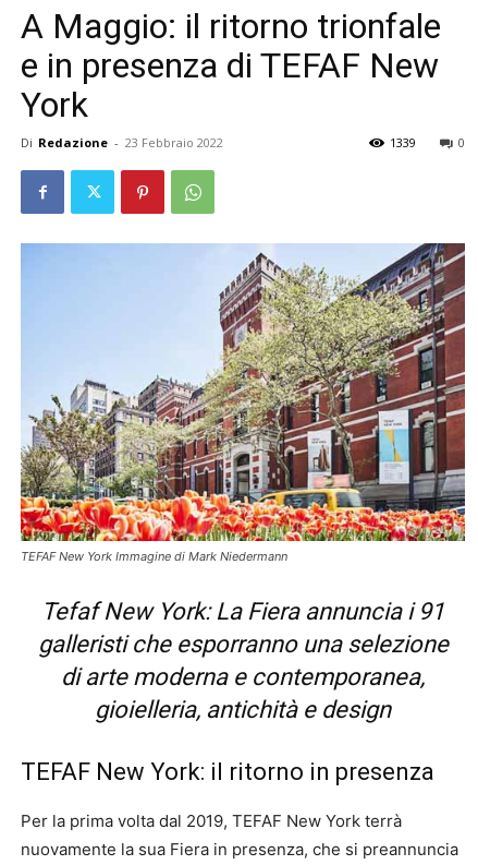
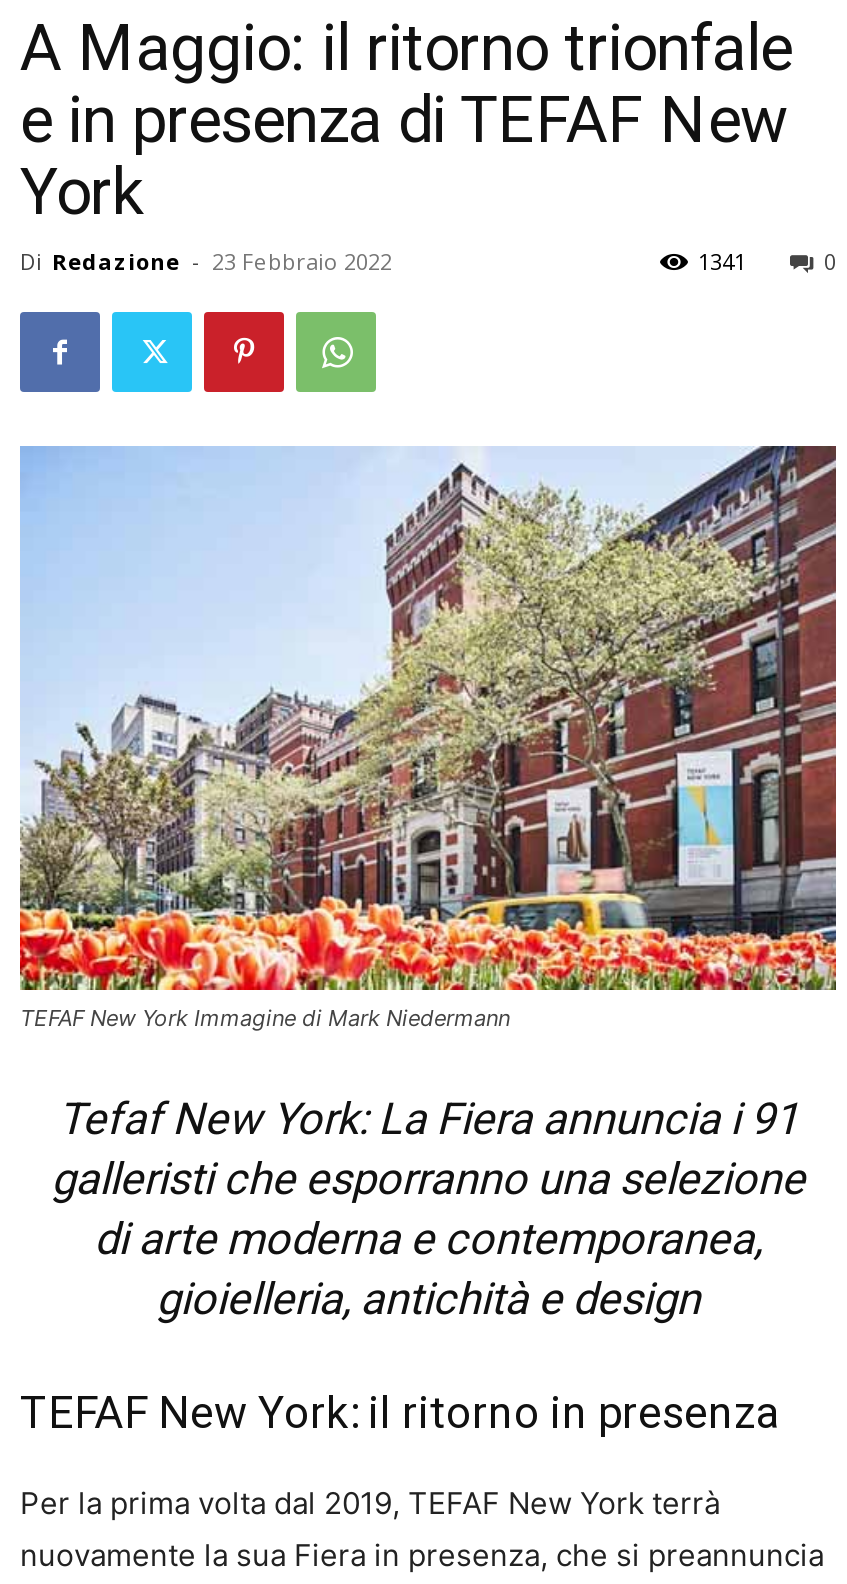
- 1339
+ 1341
